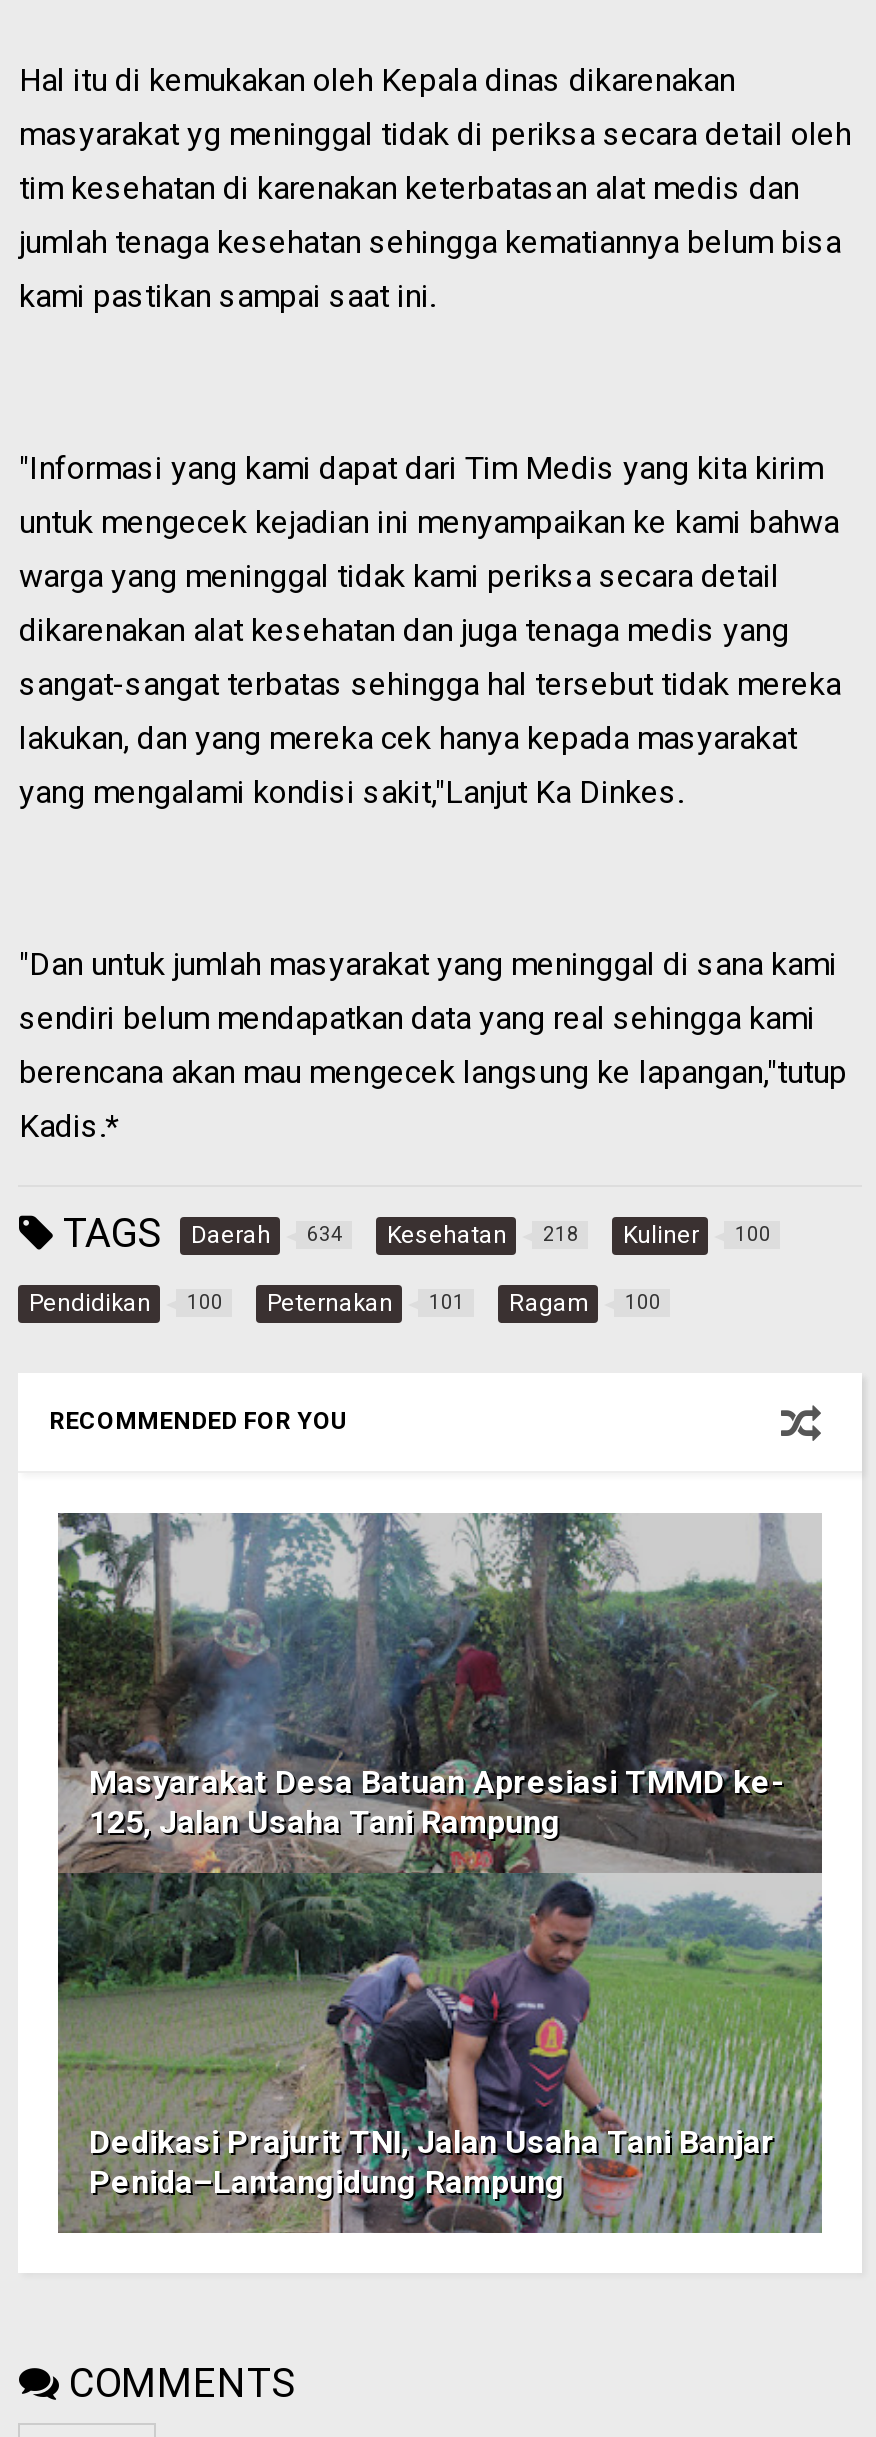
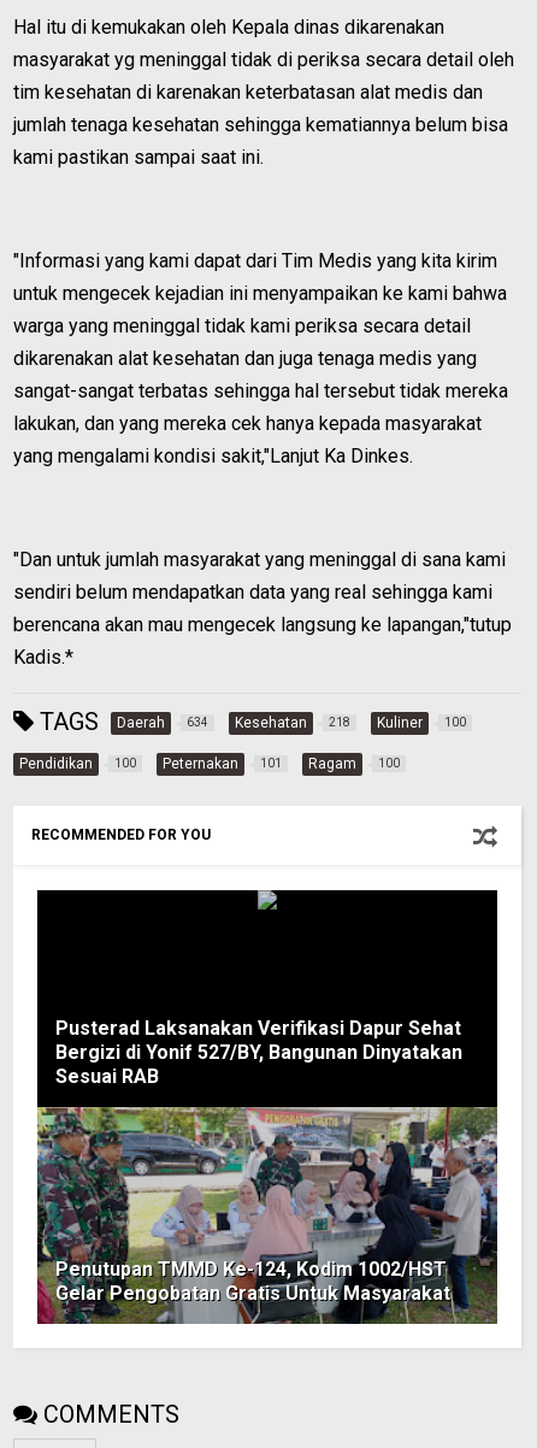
- [image]
- Masyarakat Desa Batuan Apresiasi TMMD ke-
- 125, Jalan Usaha Tani Rampung
+ [image]
+ Pusterad Laksanakan Verifikasi Dapur Sehat
+ Bergizi di Yonif 527/BY, Bangunan Dinyatakan
+ Sesuai RAB

- Dedikasi Prajurit TNI, Jalan Usaha Tani Banjar
- Penida–Lantangidung Rampung
+ Penutupan TMMD Ke-124, Kodim 1002/HST
+ Gelar Pengobatan Gratis Untuk Masyarakat
